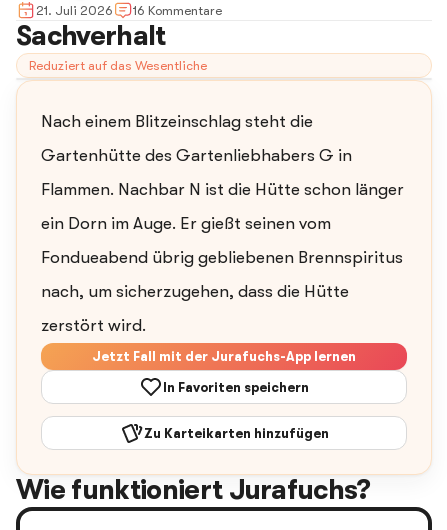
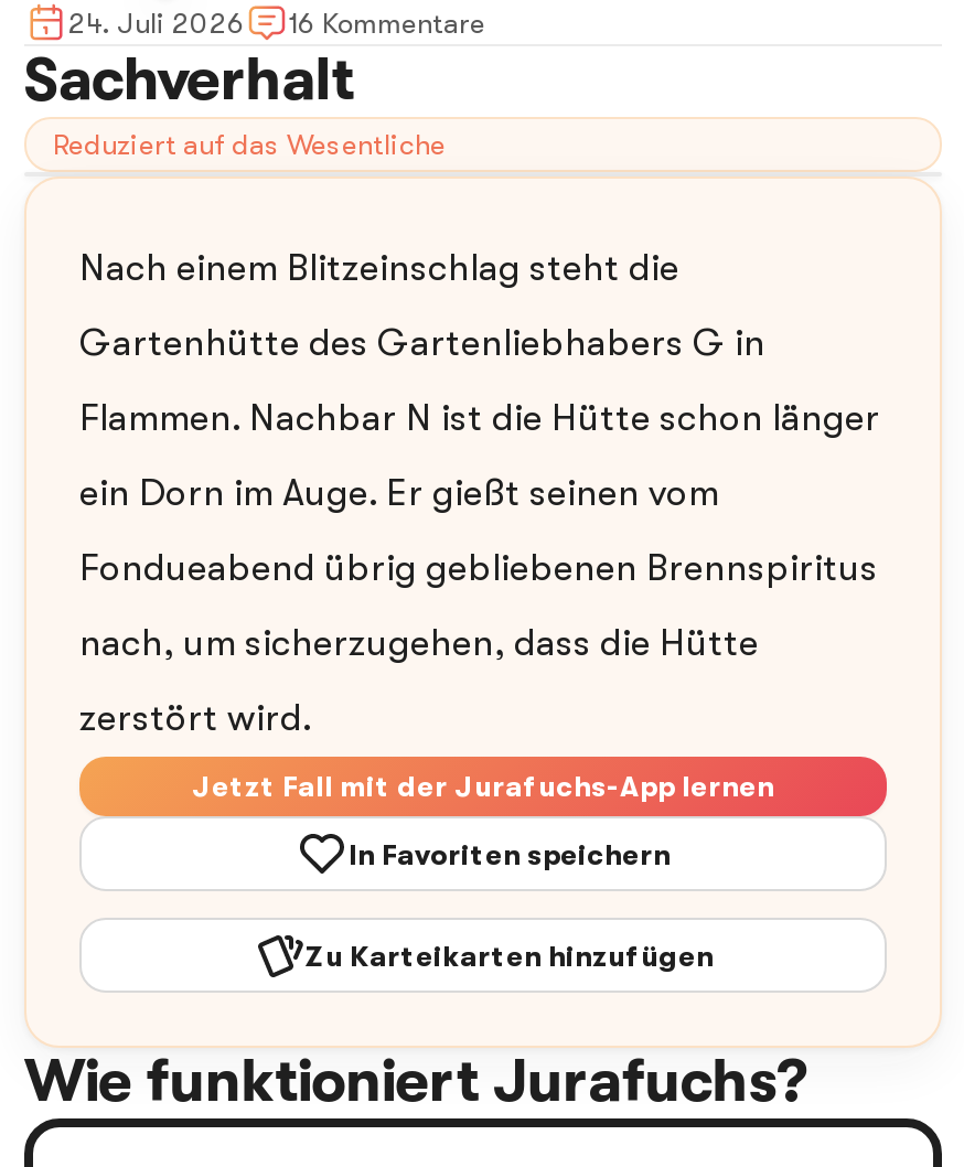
- 21. Juli 2026 16 Kommentare
+ 24. Juli 2026 16 Kommentare
